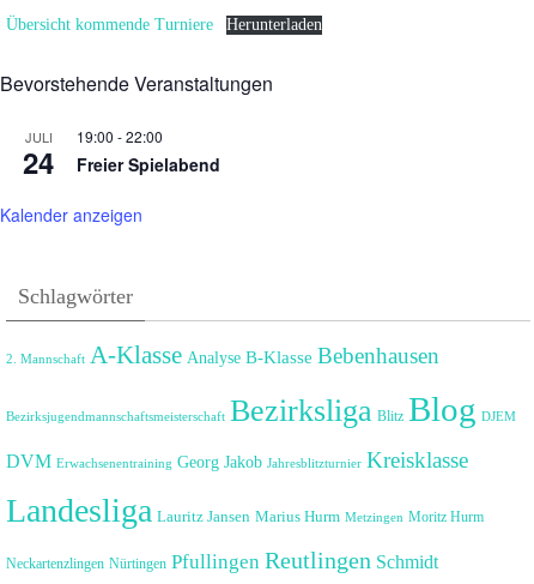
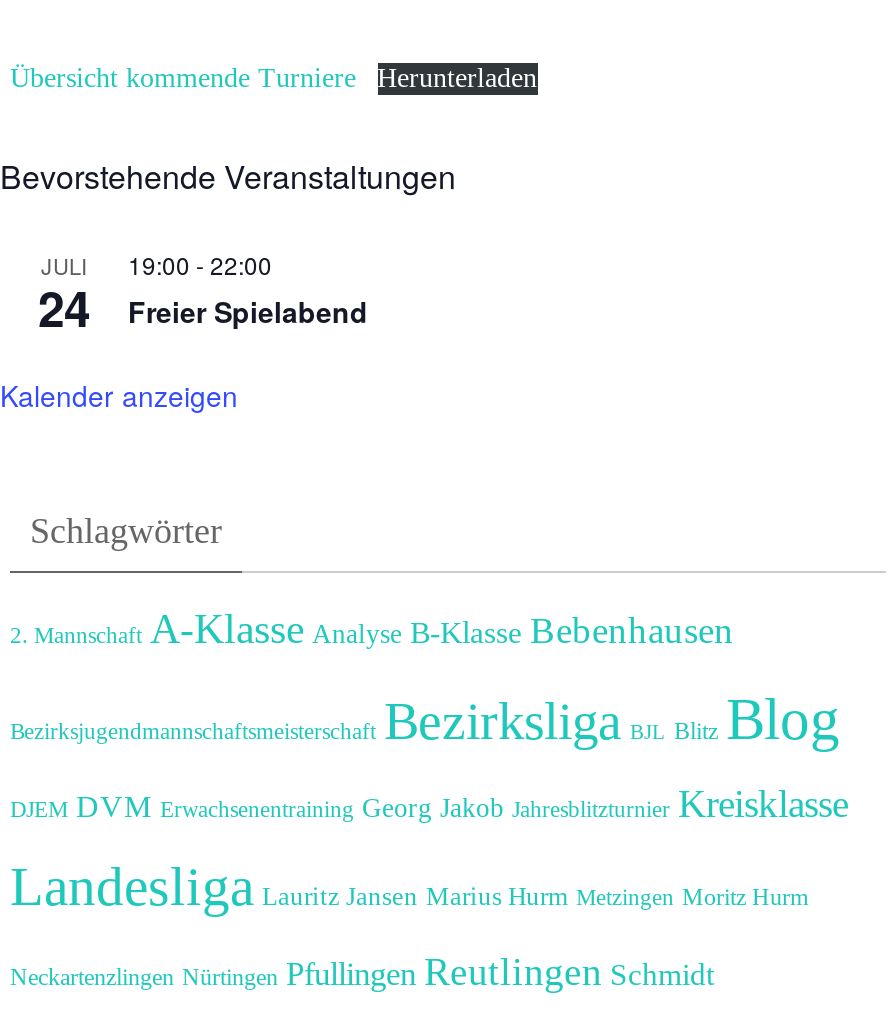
- Bezirksjugendmannschaftsmeisterschaft Bezirksliga Blitz Blog DJEM
+ Bezirksjugendmannschaftsmeisterschaft Bezirksliga BJL Blitz Blog

- DVM Erwachsenentraining Georg Jakob Jahresblitzturnier Kreisklasse
+ DJEM DVM Erwachsenentraining Georg Jakob Jahresblitzturnier Kreisklasse
